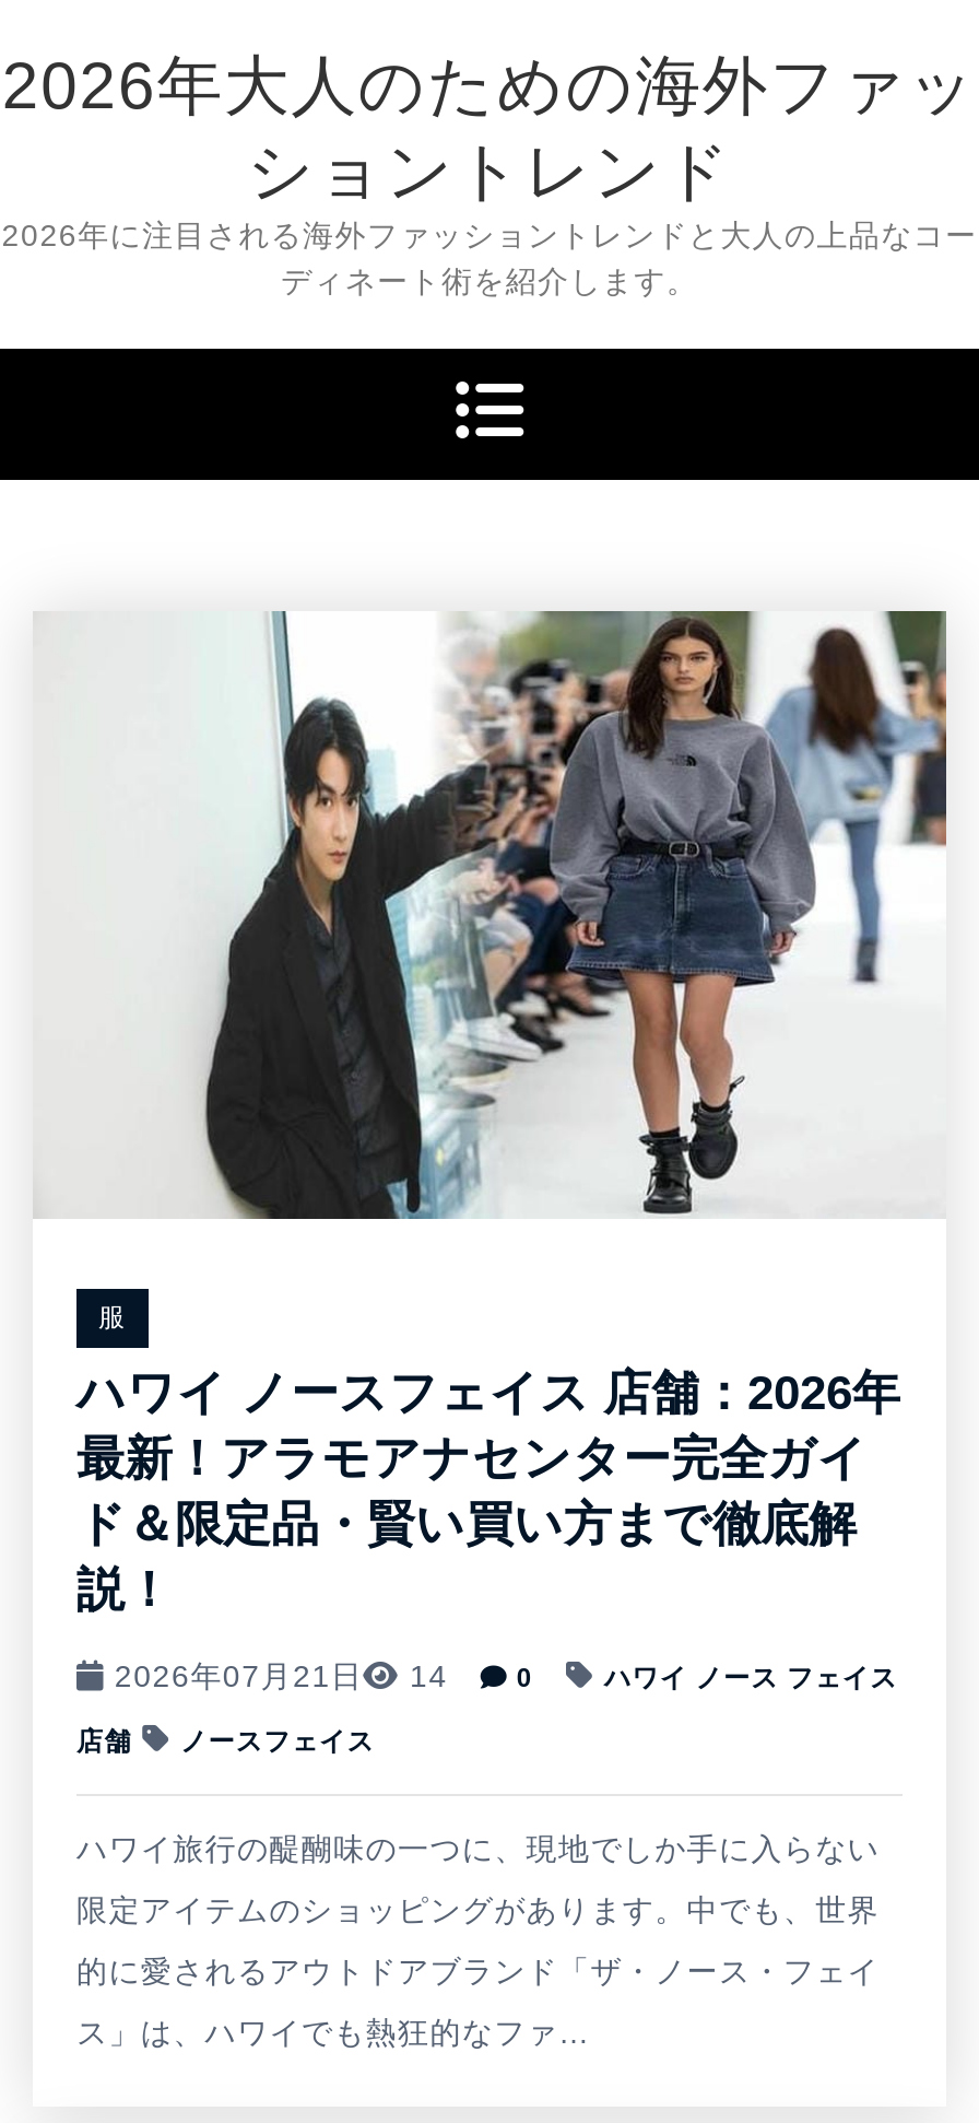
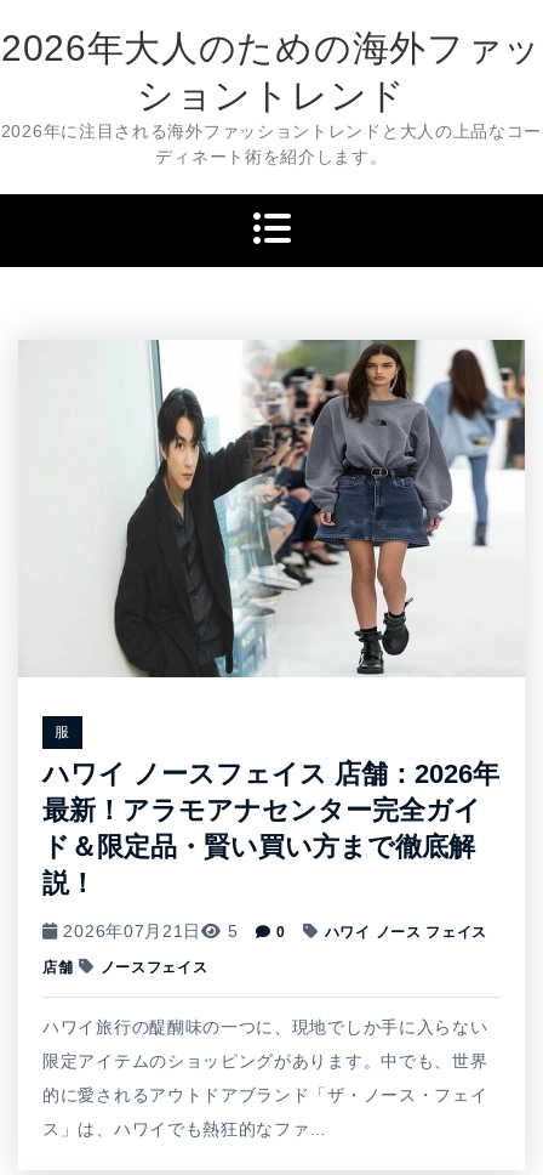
- 2026年07月21日 14 0
+ 2026年07月21日 5 0
